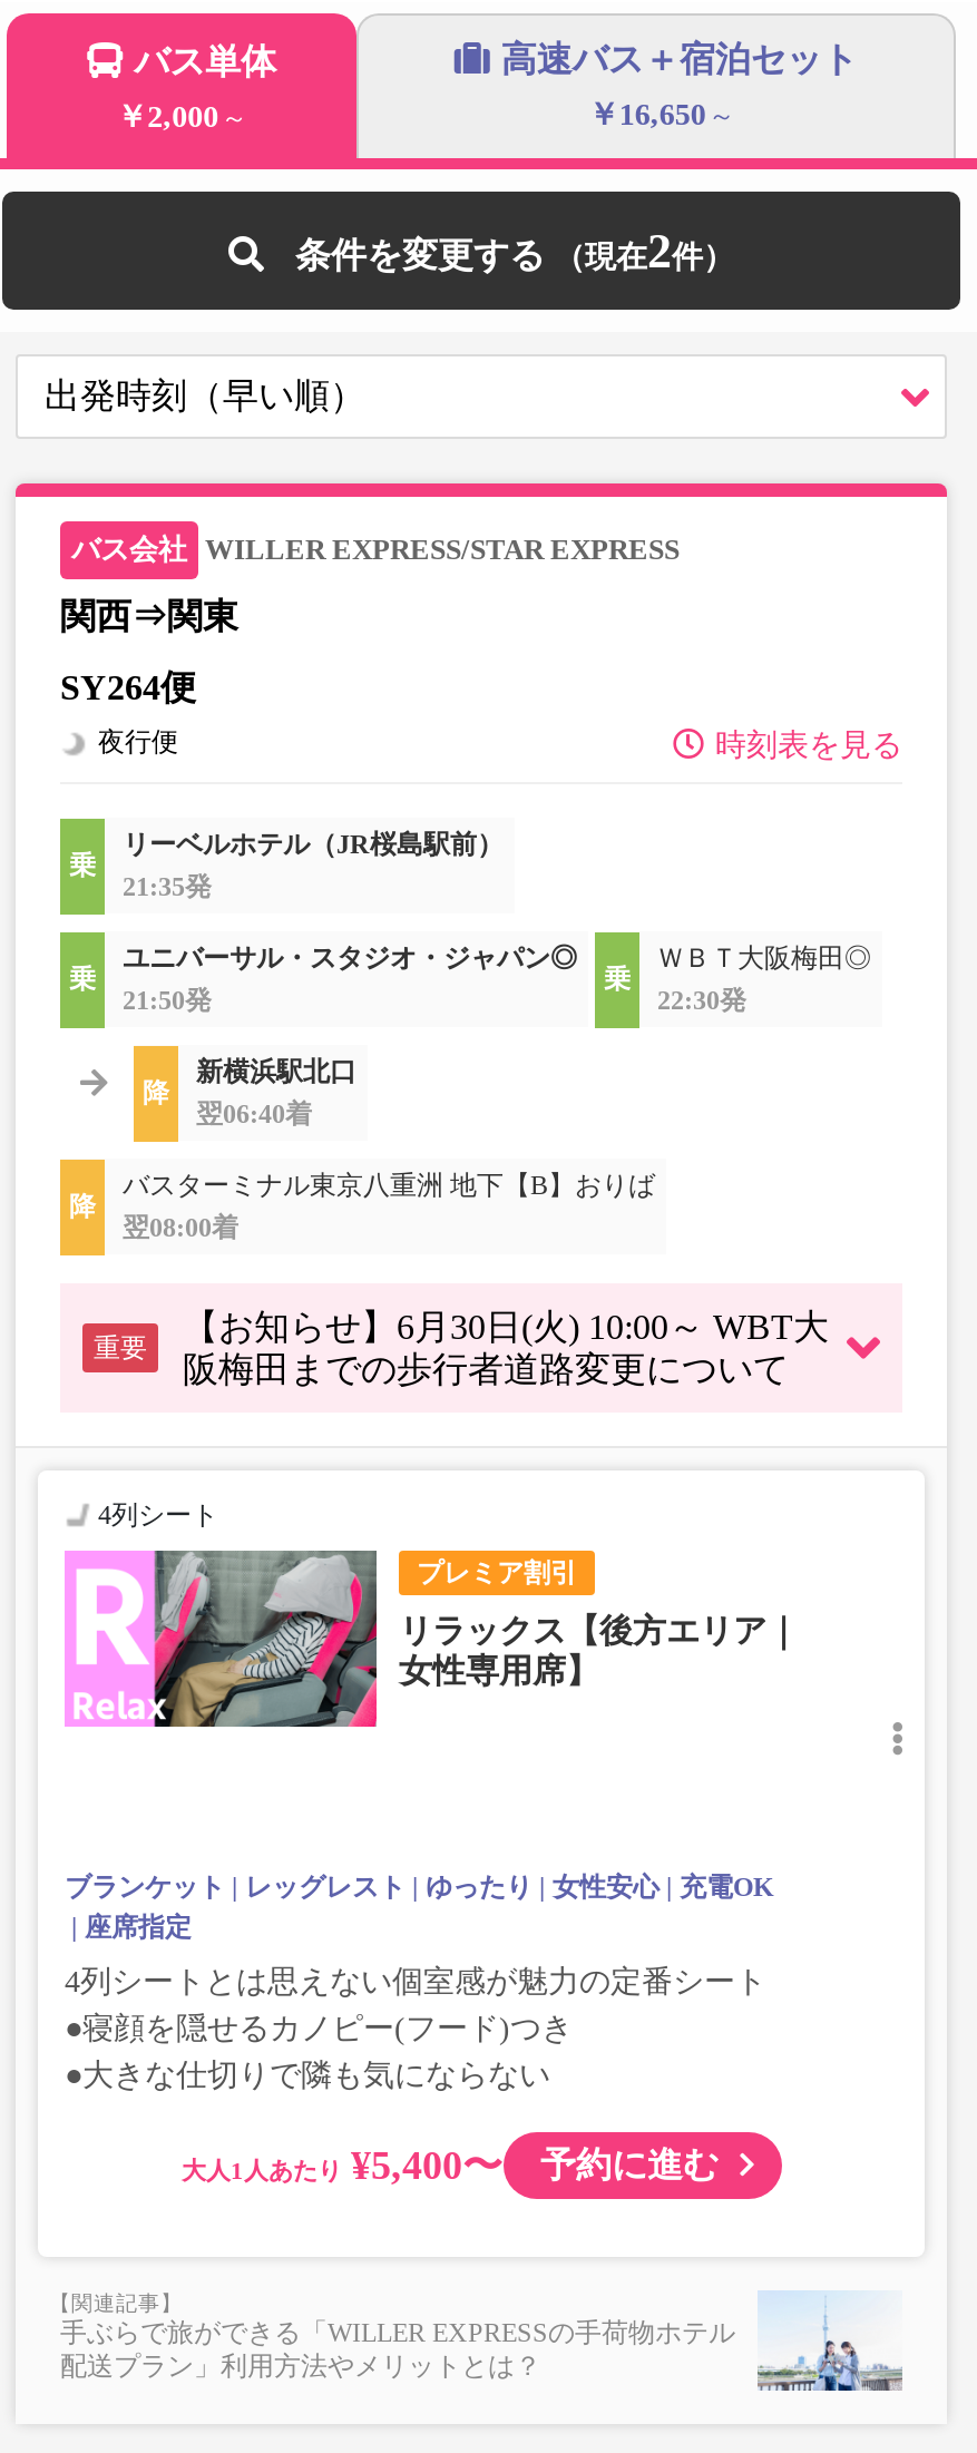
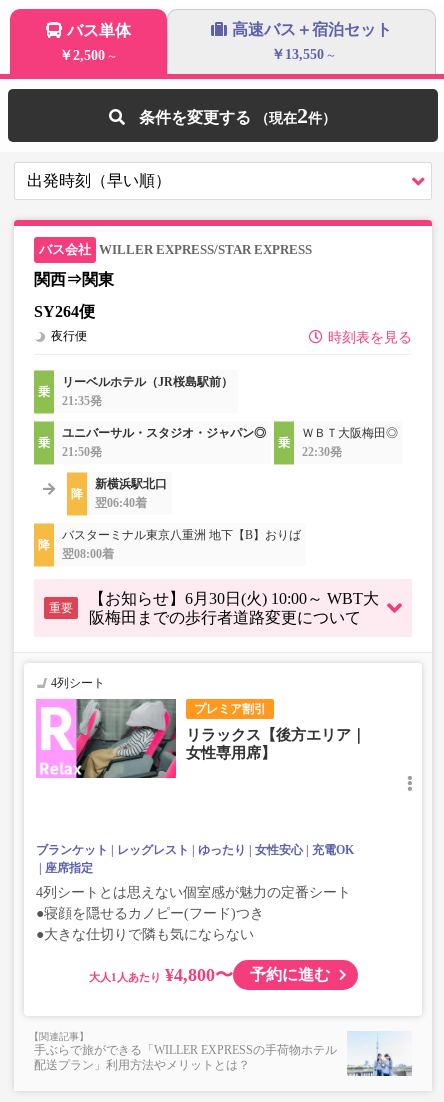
- ￥2,000～
+ ￥2,500～

- ￥16,650～
+ ￥13,550～

- ¥5,400〜 予約に進む
+ ¥4,800〜 予約に進む
